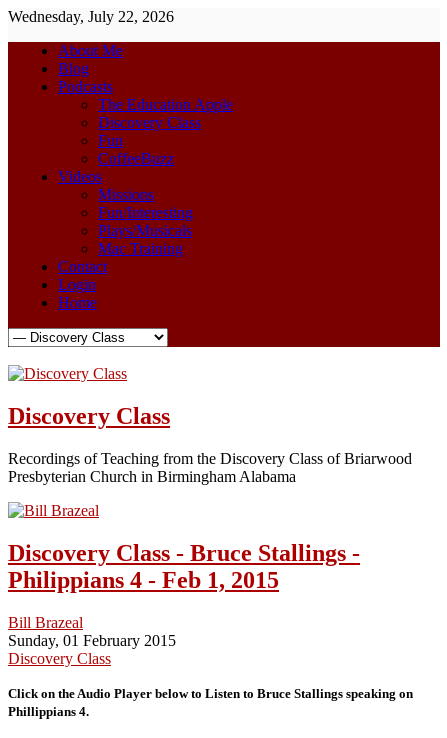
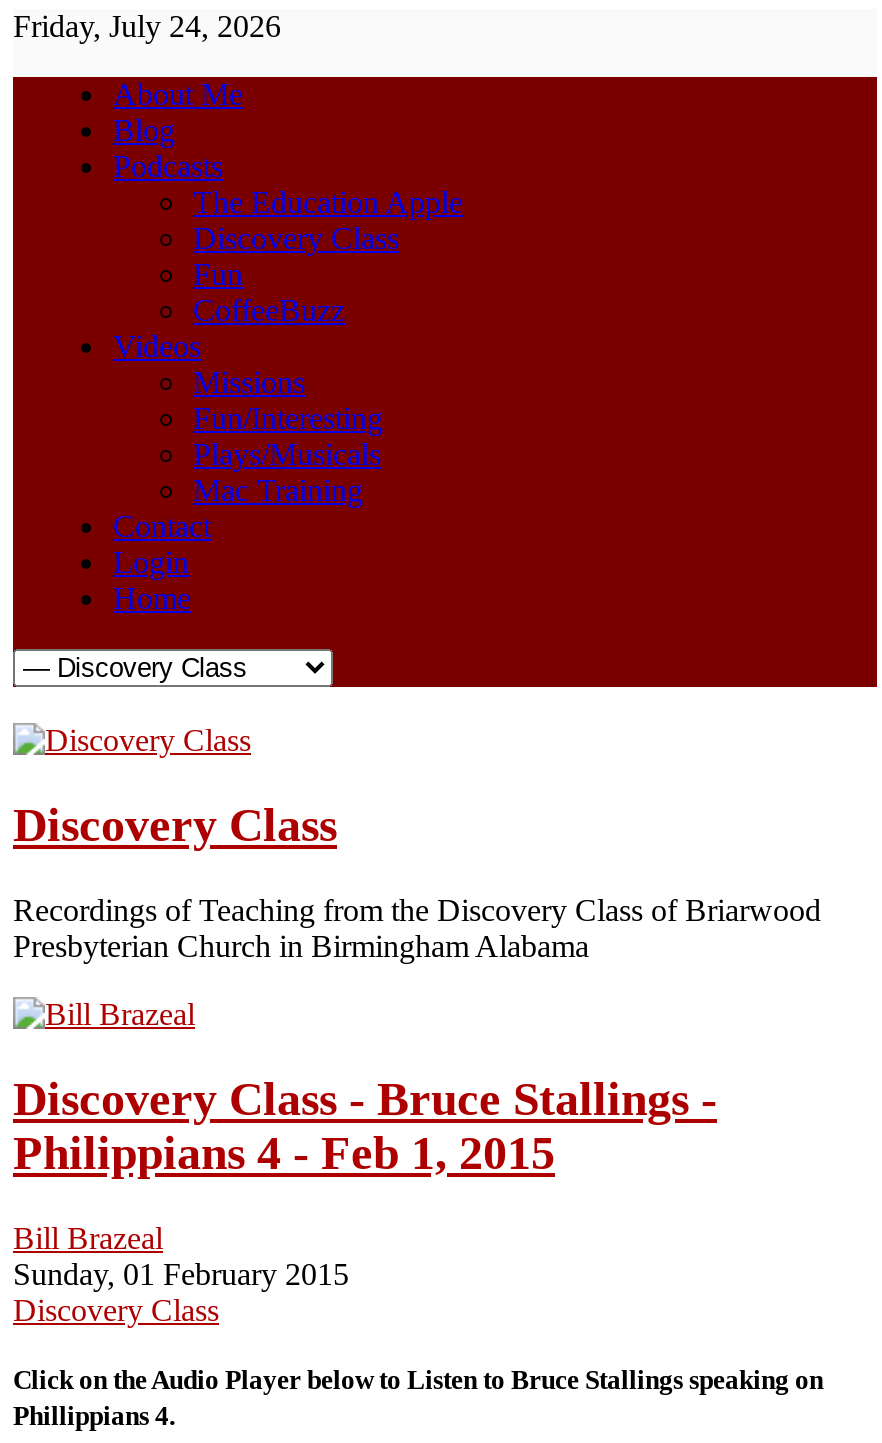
- Wednesday, July 22, 2026
+ Friday, July 24, 2026
